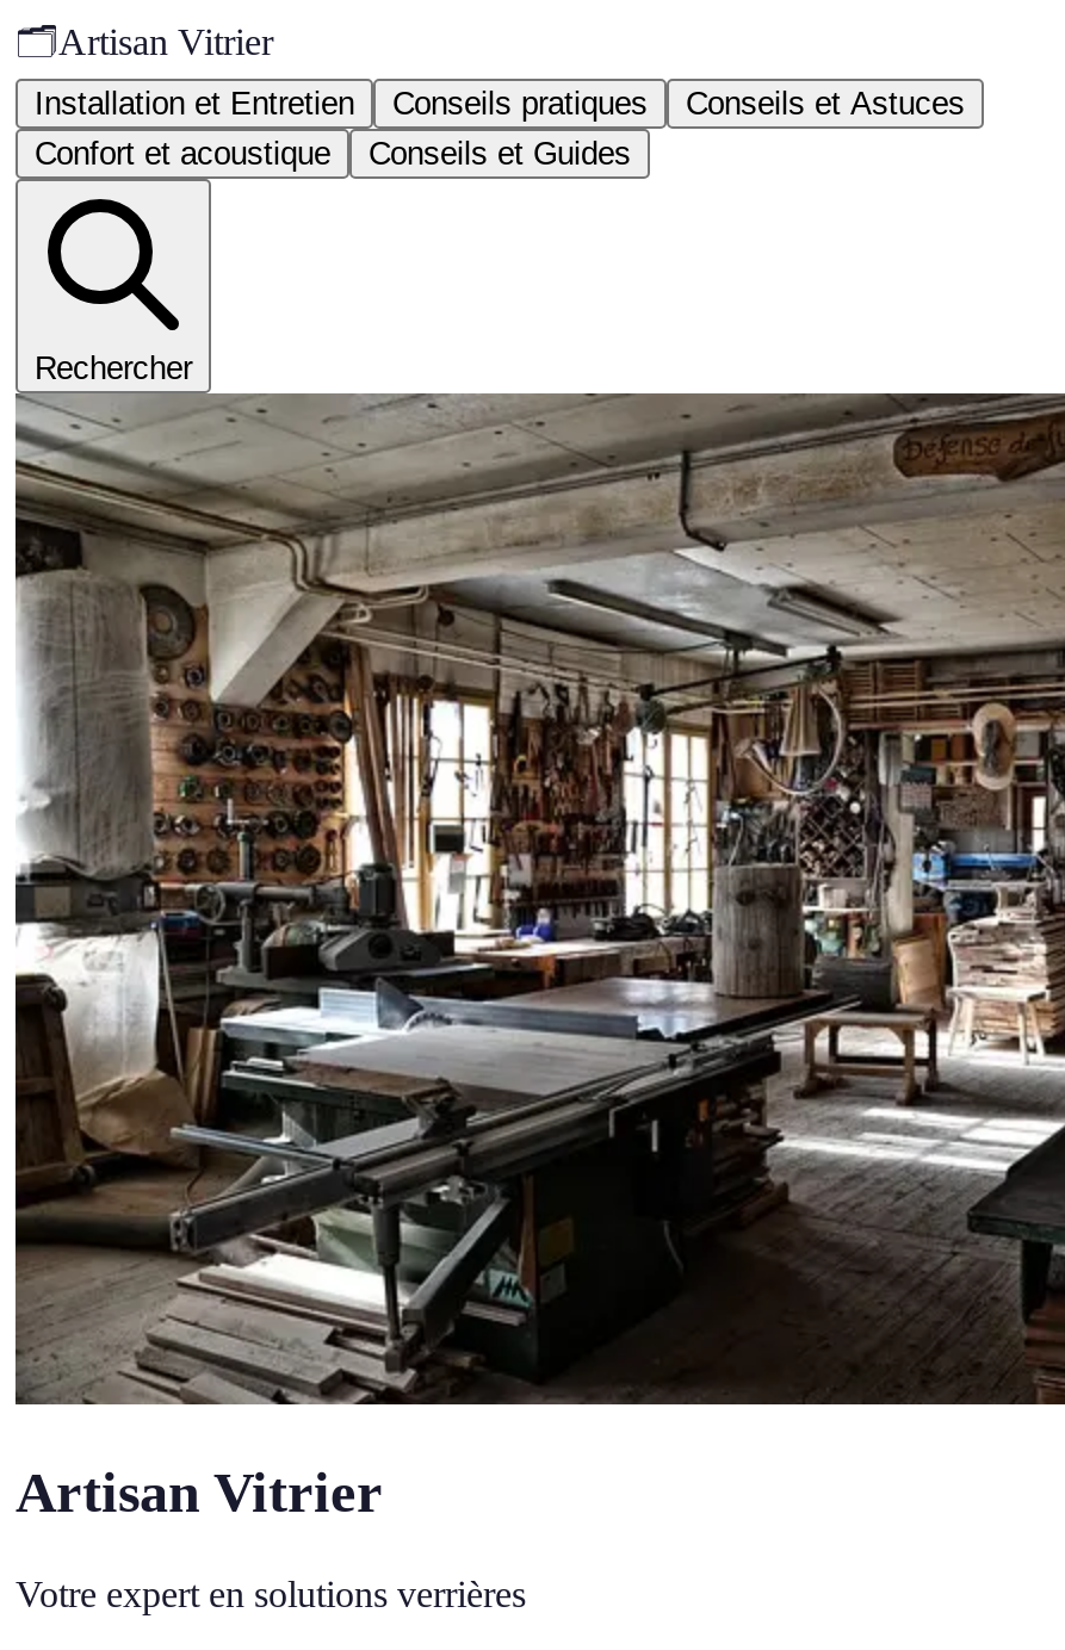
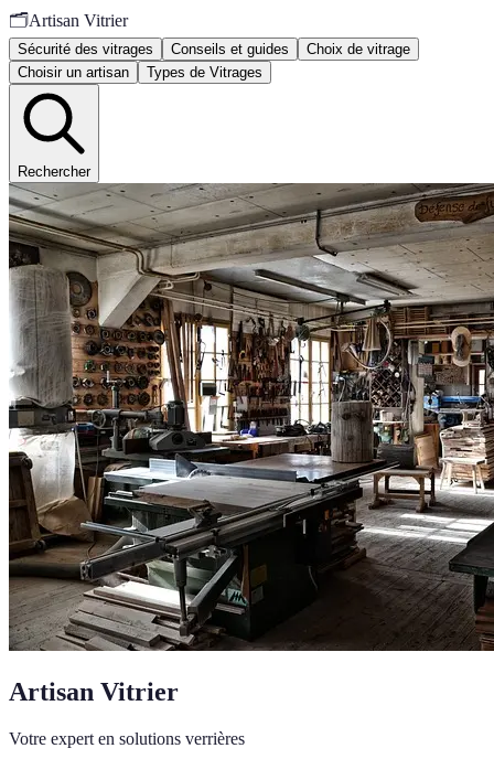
- Installation et Entretien
- Conseils pratiques
- Conseils et Astuces
- Confort et acoustique
- Conseils et Guides
+ Sécurité des vitrages
+ Conseils et guides
+ Choix de vitrage
+ Choisir un artisan
+ Types de Vitrages
